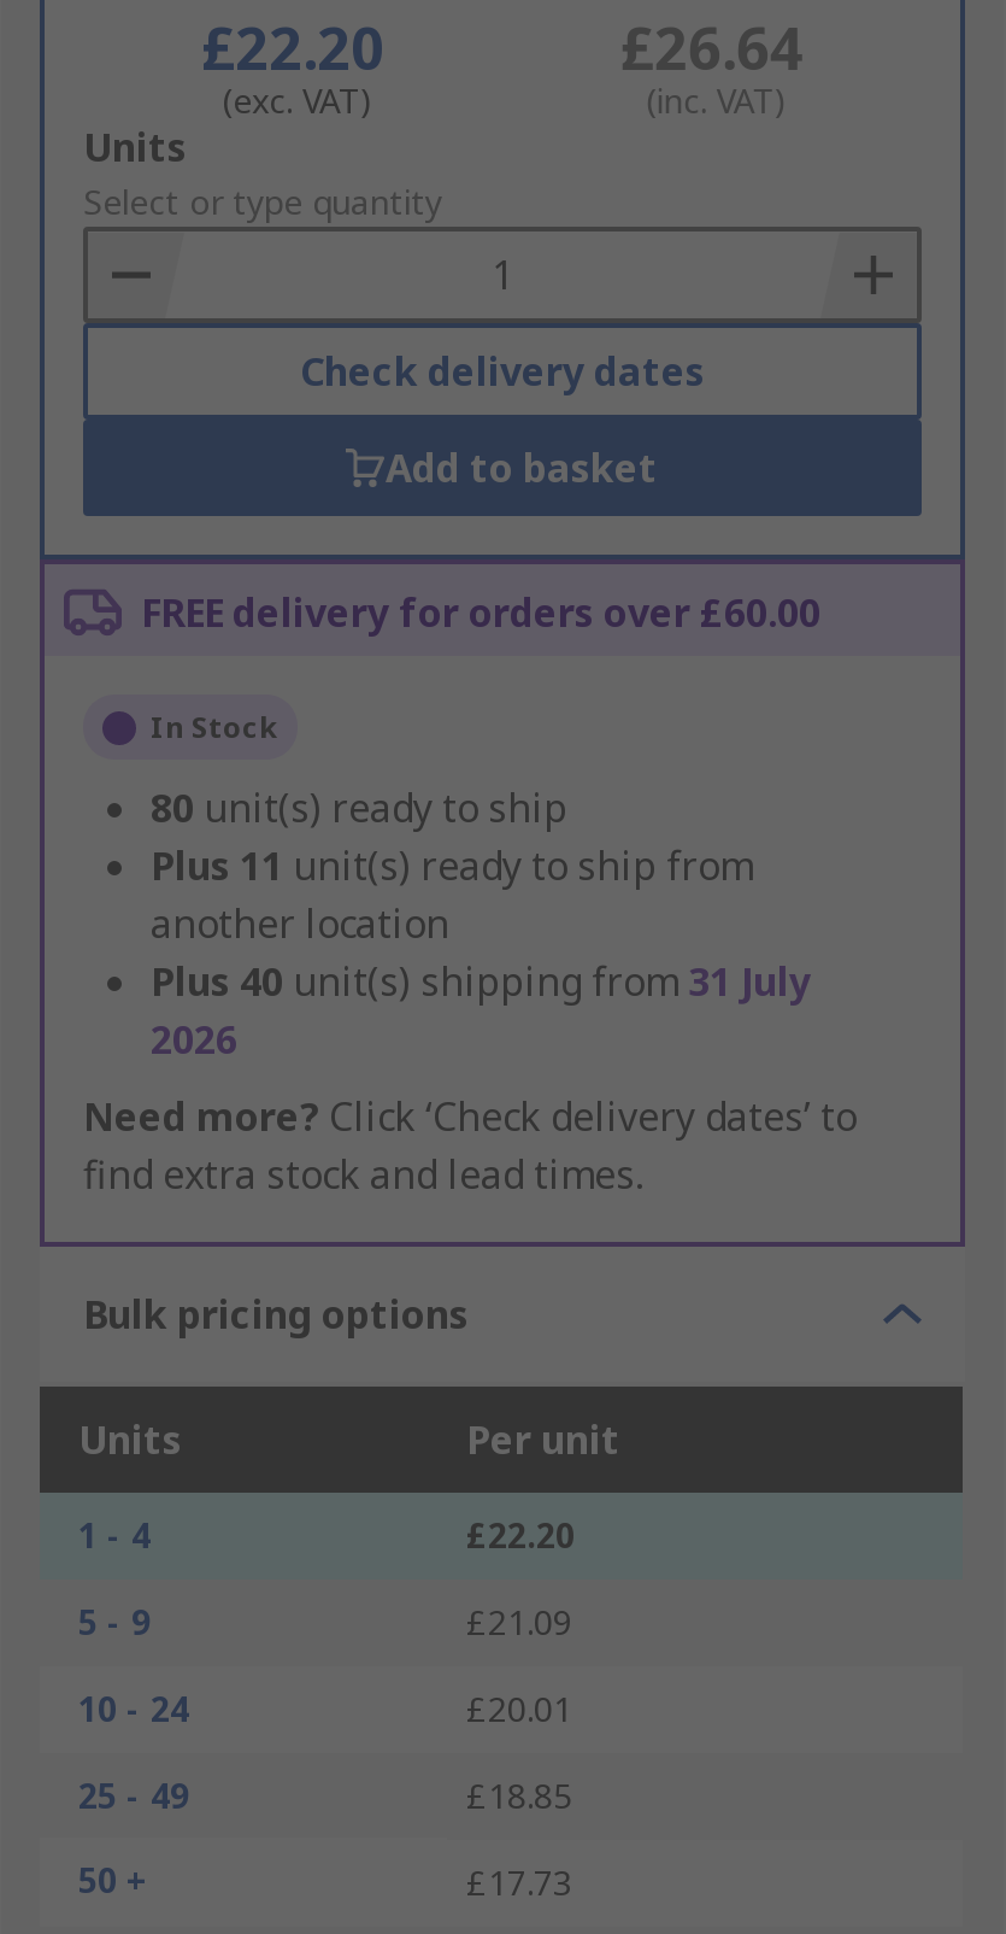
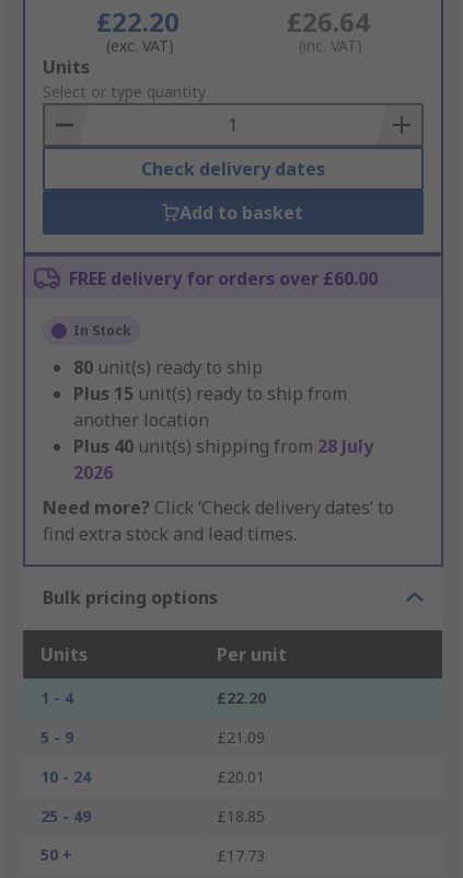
- Plus 11 unit(s) ready to ship from
+ Plus 15 unit(s) ready to ship from

- Plus 40 unit(s) shipping from 31 July
+ Plus 40 unit(s) shipping from 28 July
